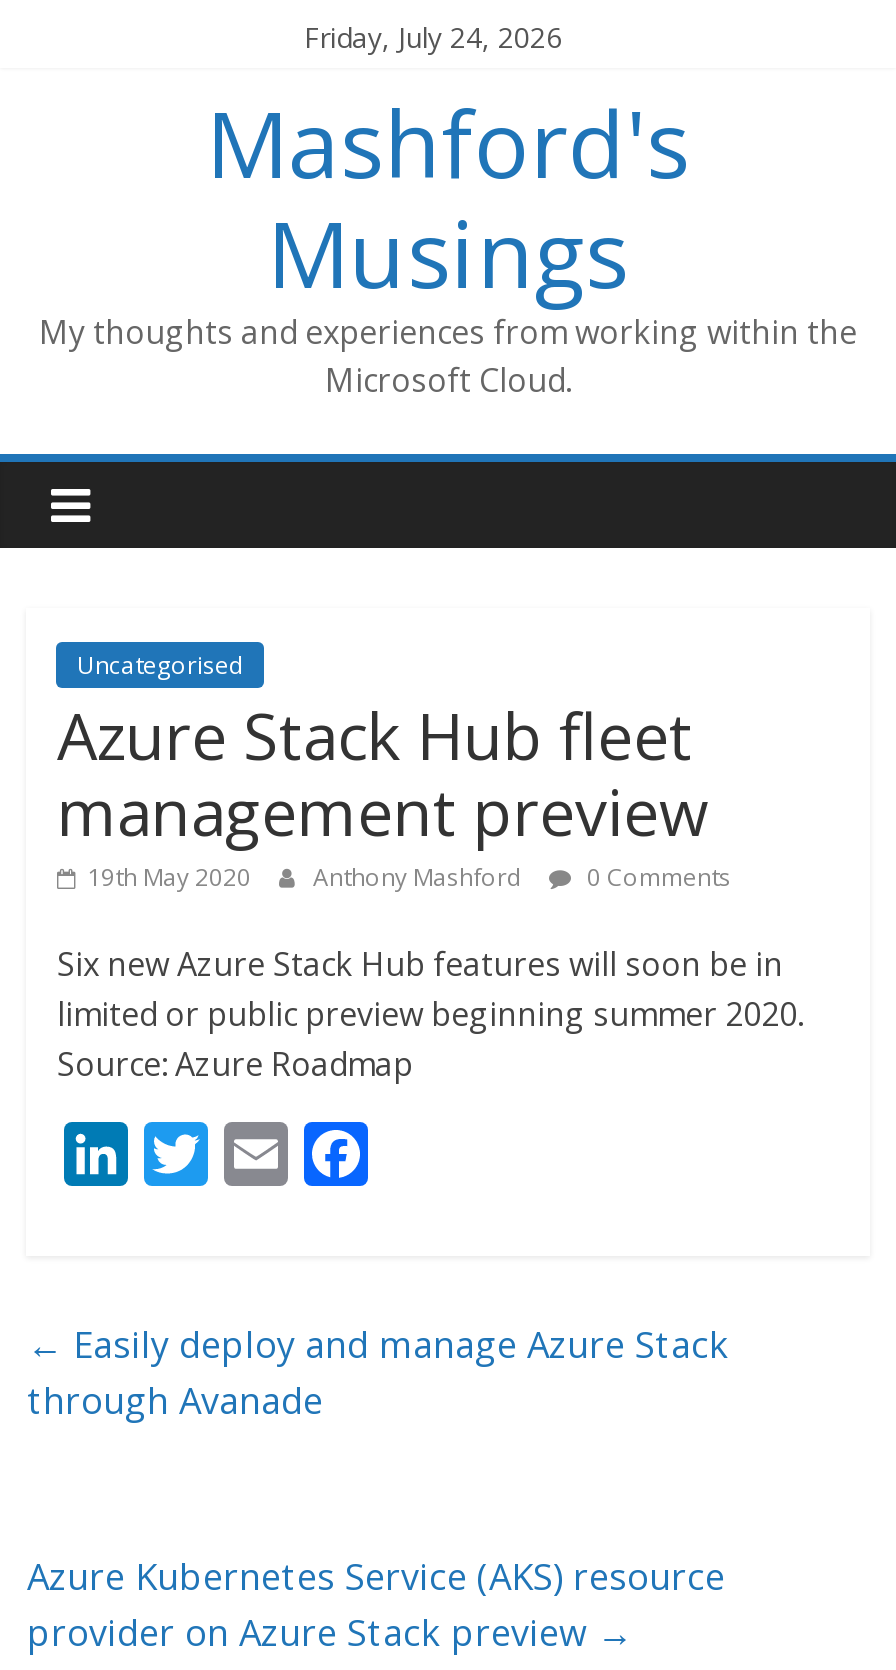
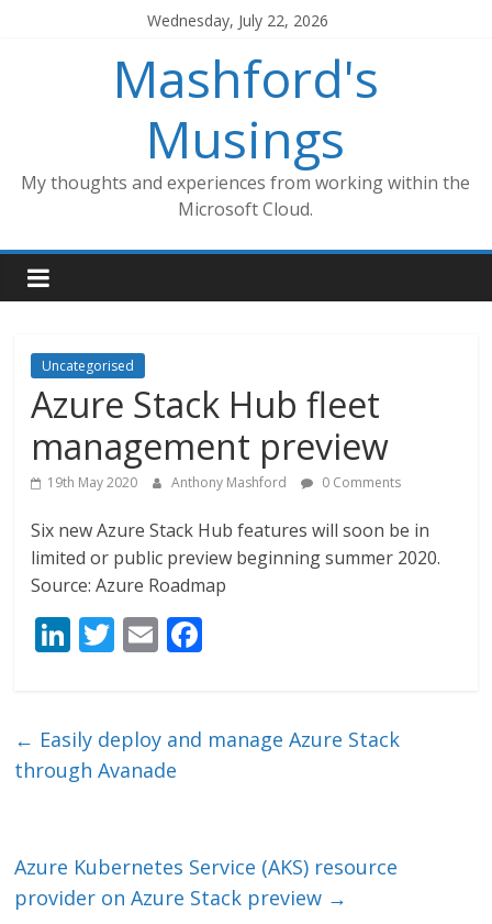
- Friday, July 24, 2026
+ Wednesday, July 22, 2026
